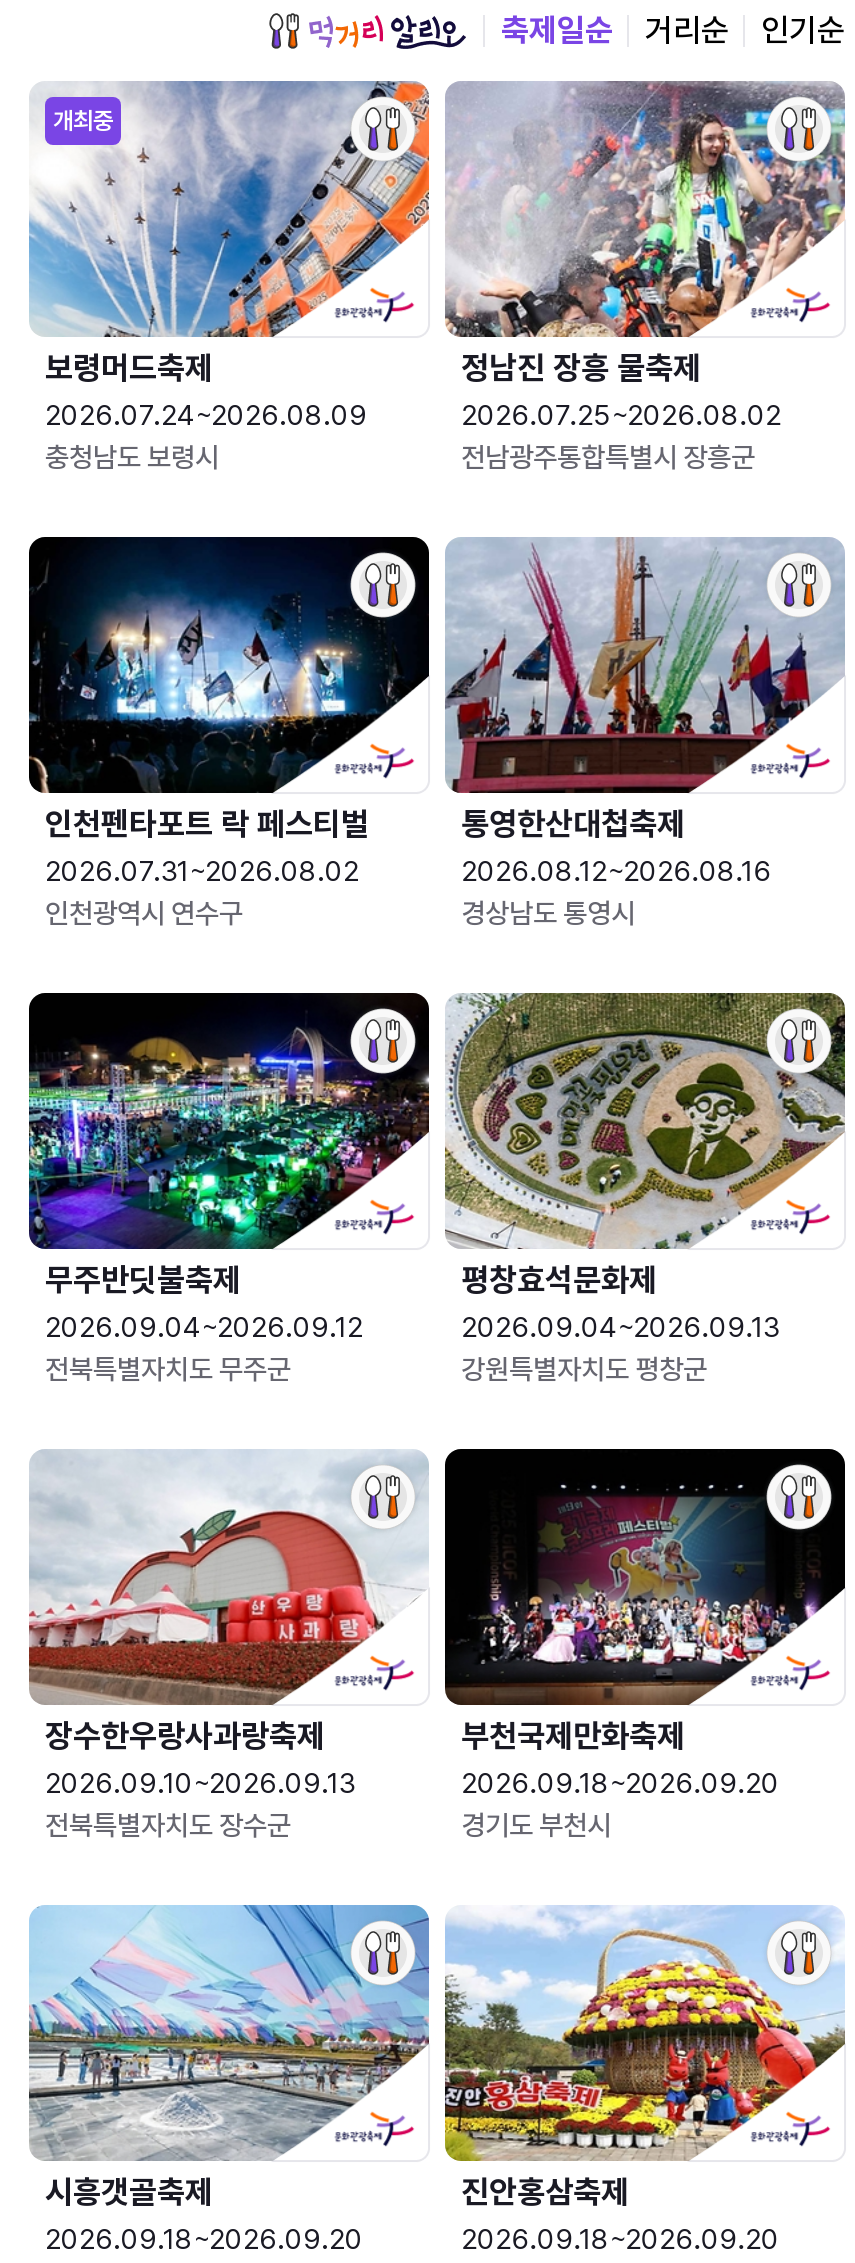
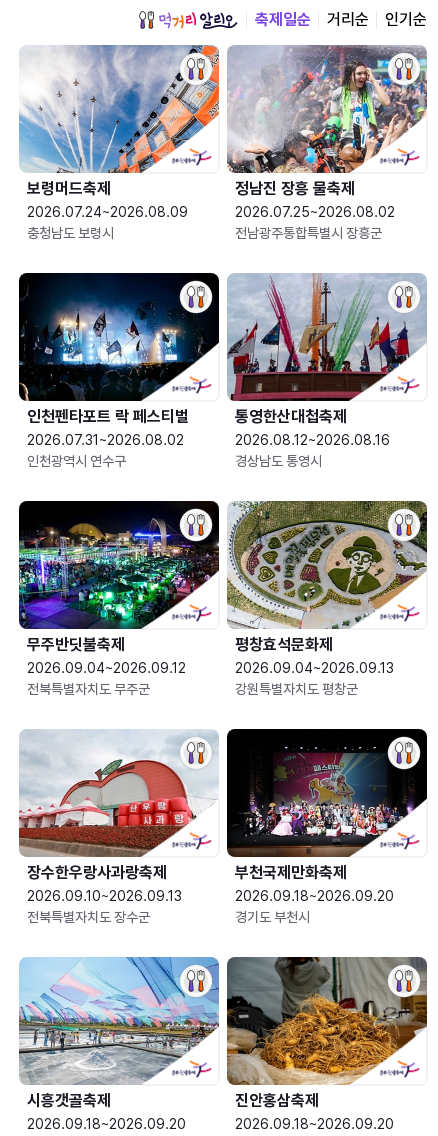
- 개최중

- [image]
+ [image]
